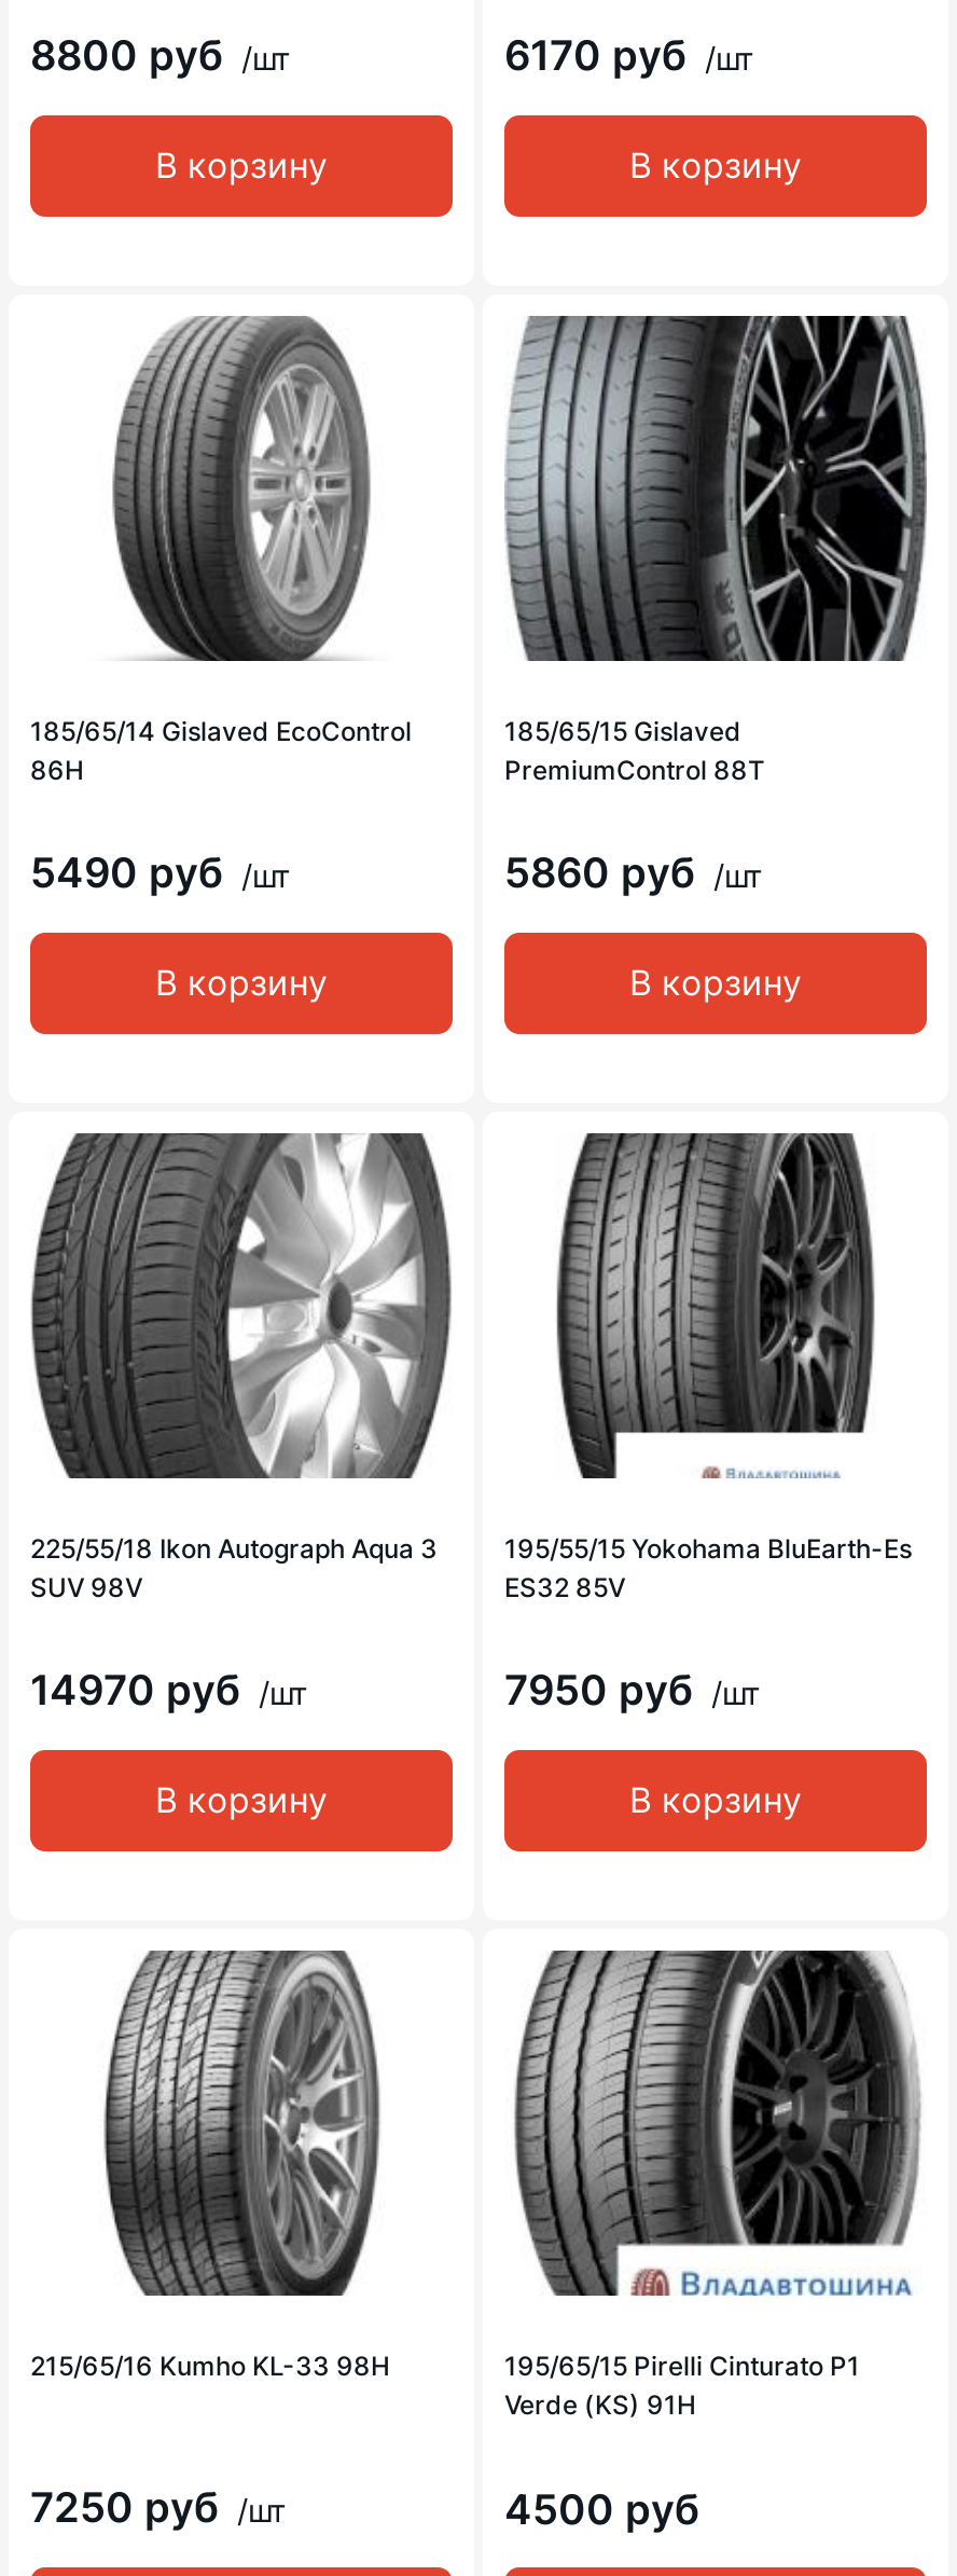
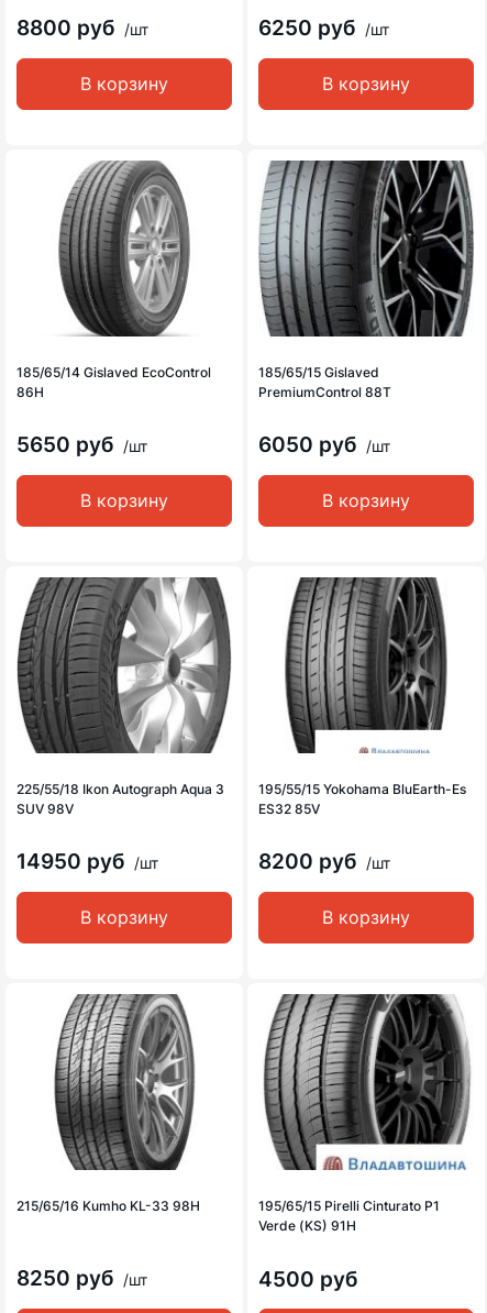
- 6170 руб /шт
+ 6250 руб /шт

- 5490 руб /шт
+ 5650 руб /шт

- 5860 руб /шт
+ 6050 руб /шт

- 14970 руб /шт
+ 14950 руб /шт

- 7950 руб /шт
+ 8200 руб /шт

- 7250 руб /шт
+ 8250 руб /шт
